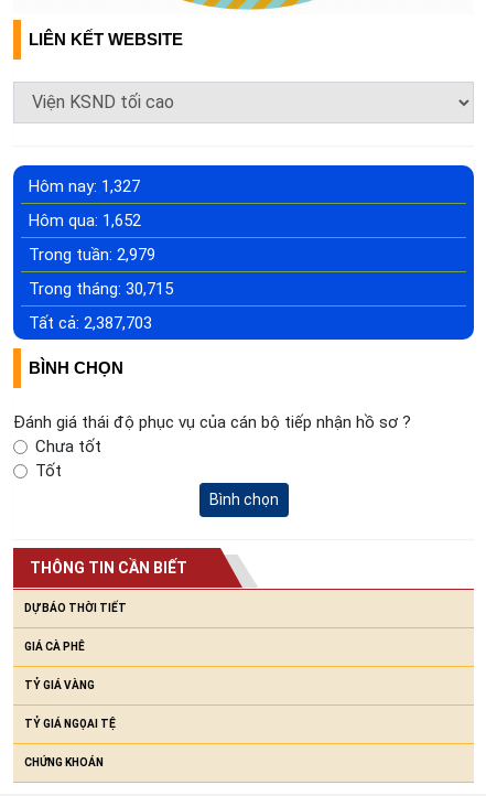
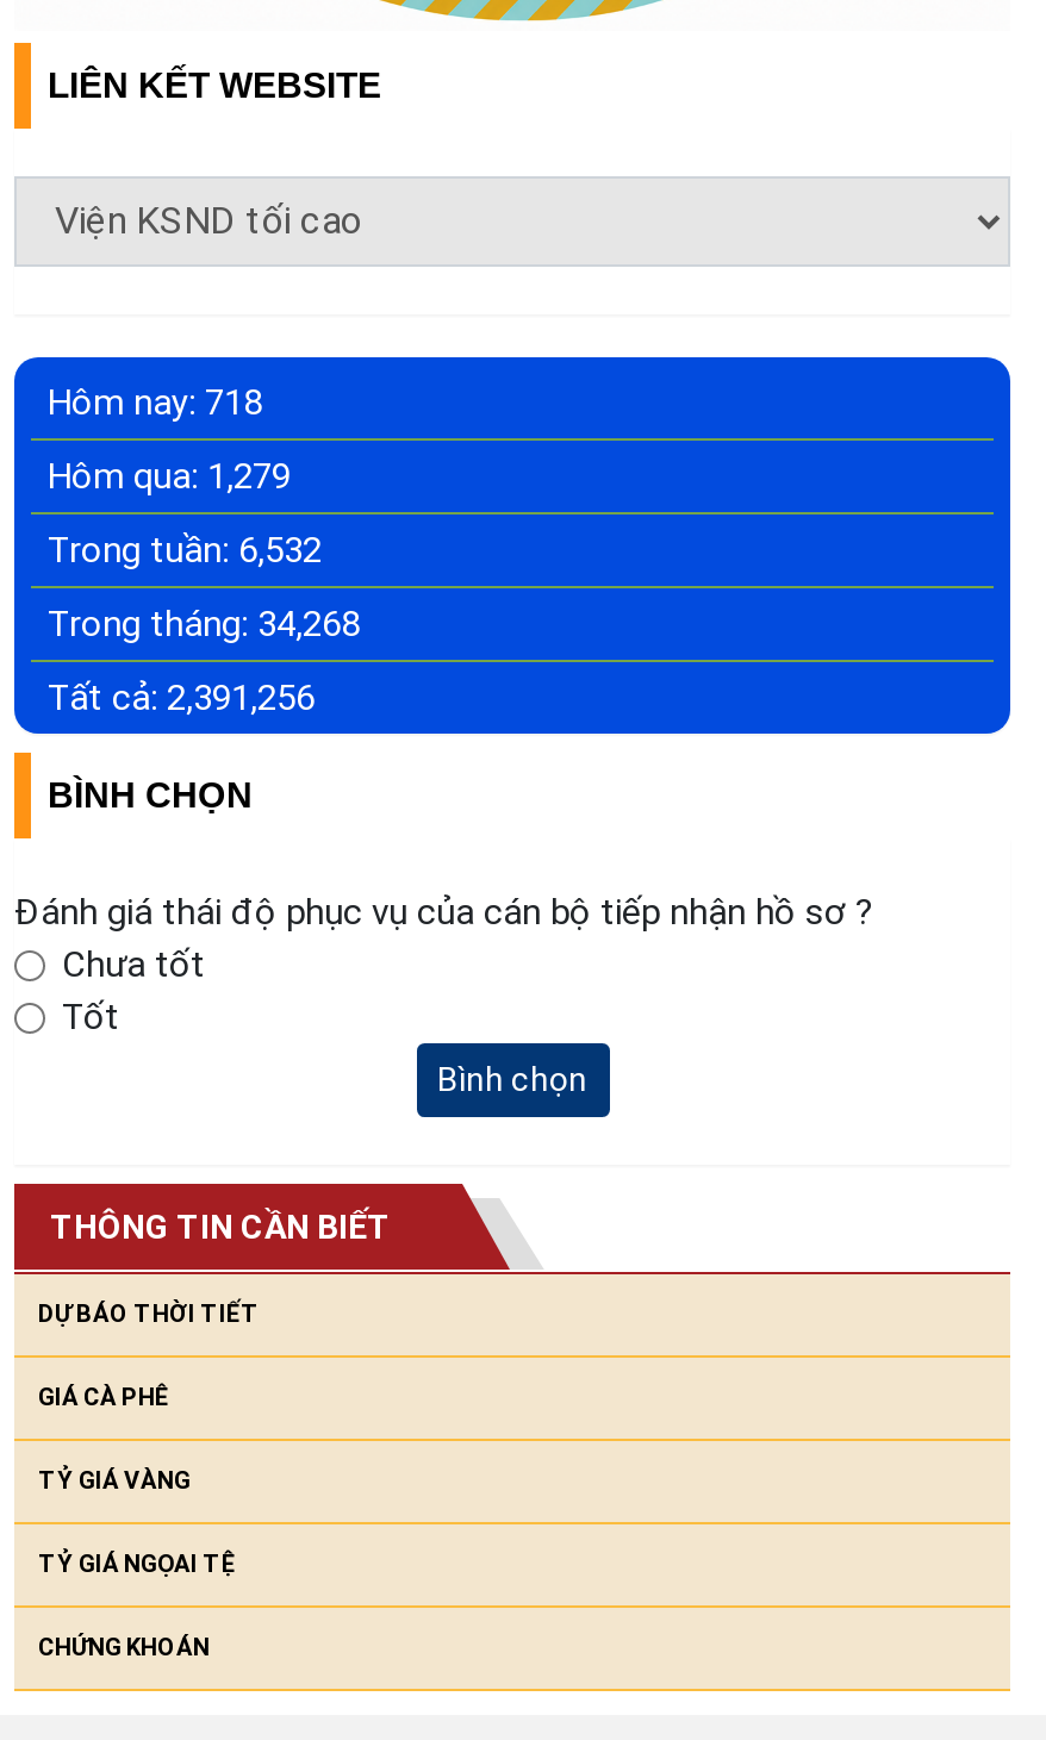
- Hôm nay: 1,327
+ Hôm nay: 718

- Hôm qua: 1,652
+ Hôm qua: 1,279

- Trong tuần: 2,979
+ Trong tuần: 6,532

- Trong tháng: 30,715
+ Trong tháng: 34,268

- Tất cả: 2,387,703
+ Tất cả: 2,391,256
